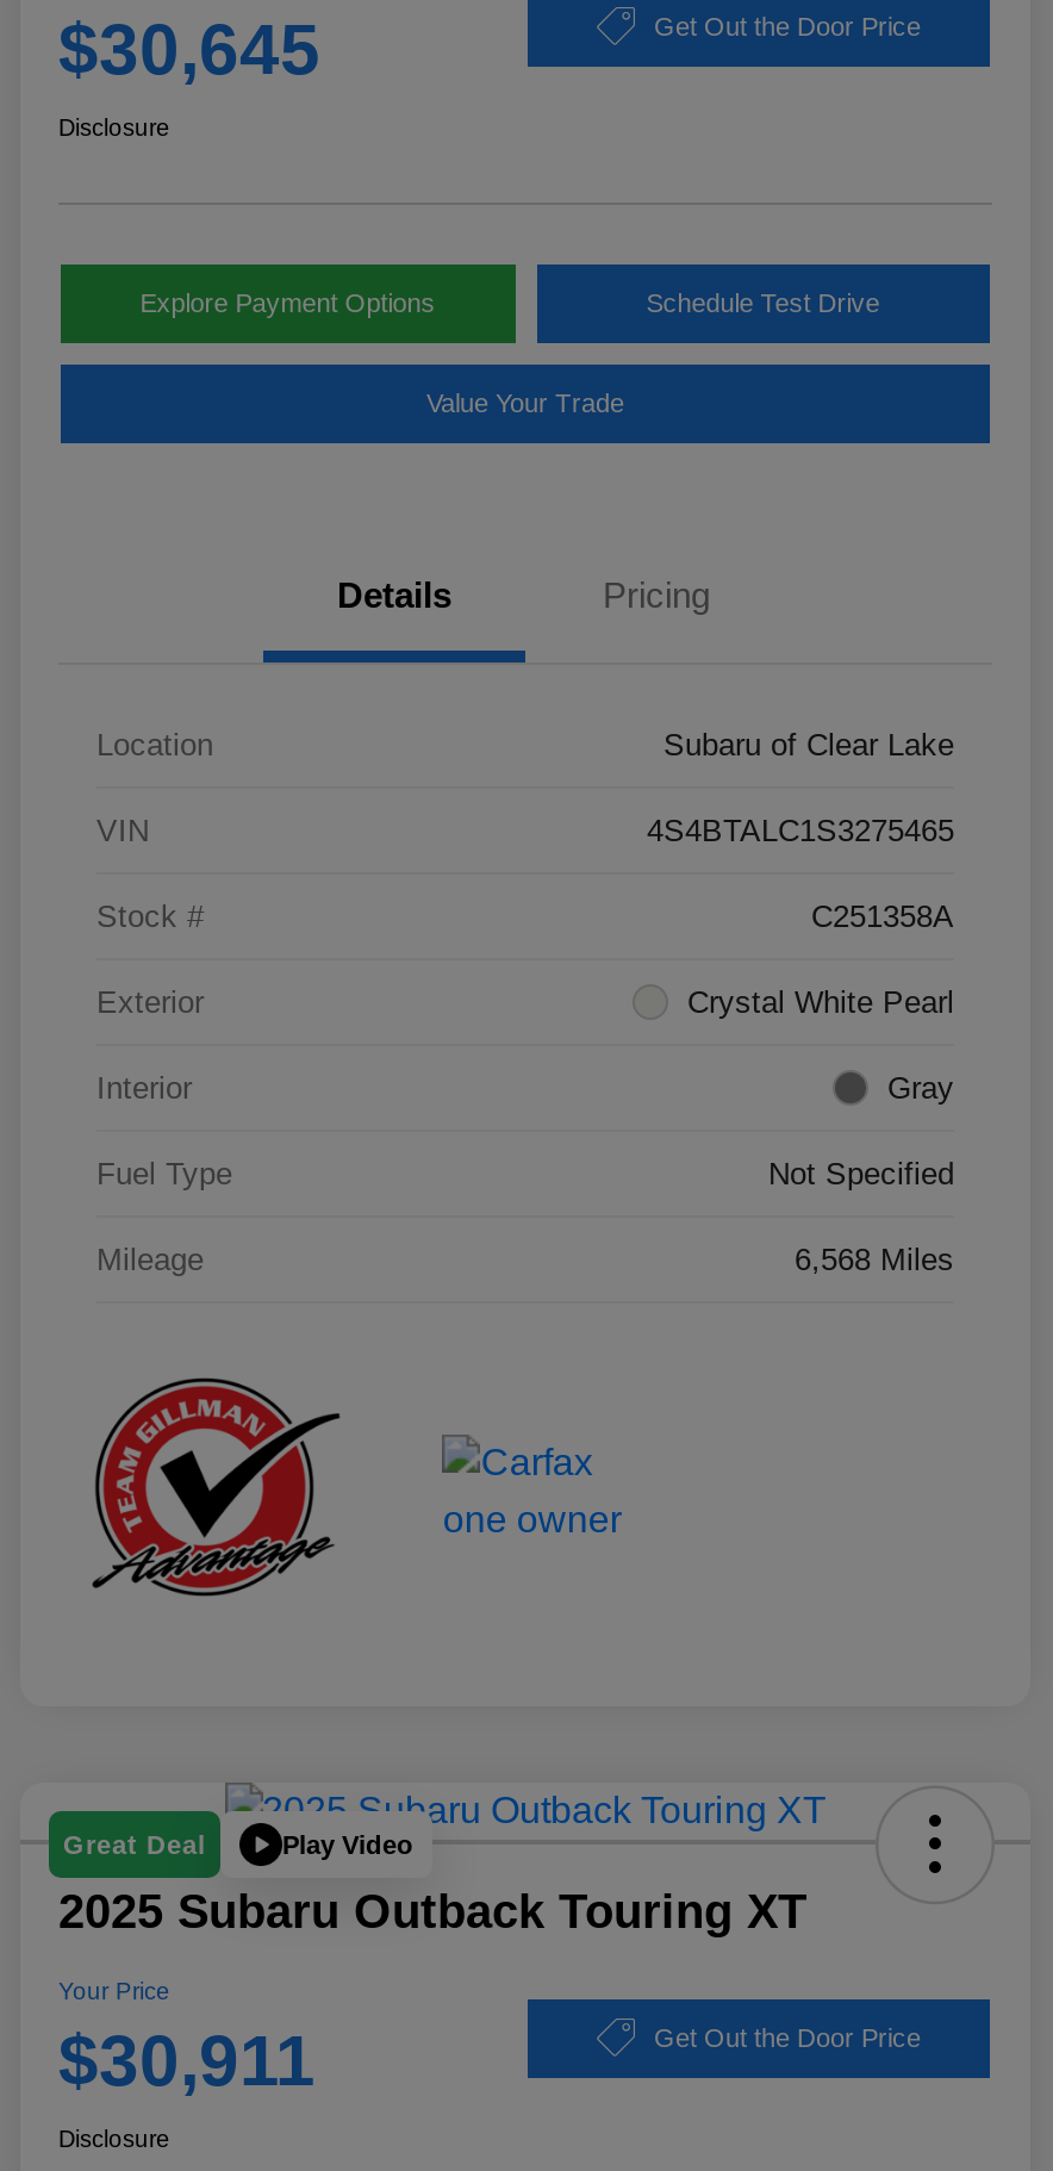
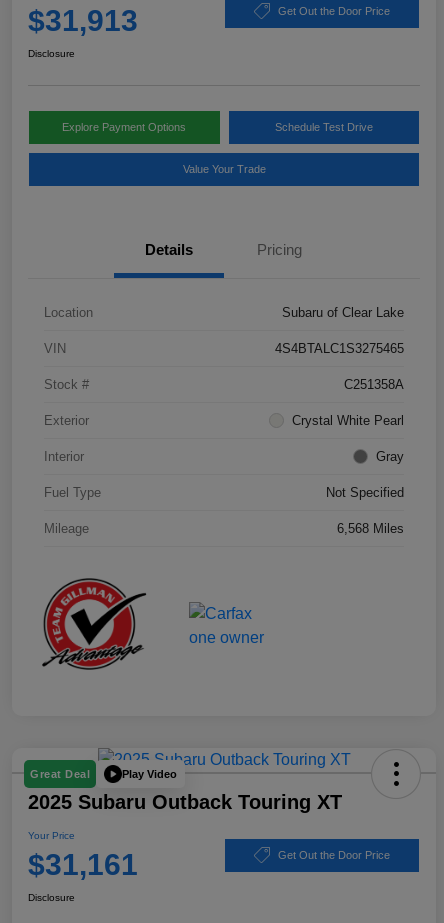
- $30,645
+ $31,913

- $30,911
+ $31,161
